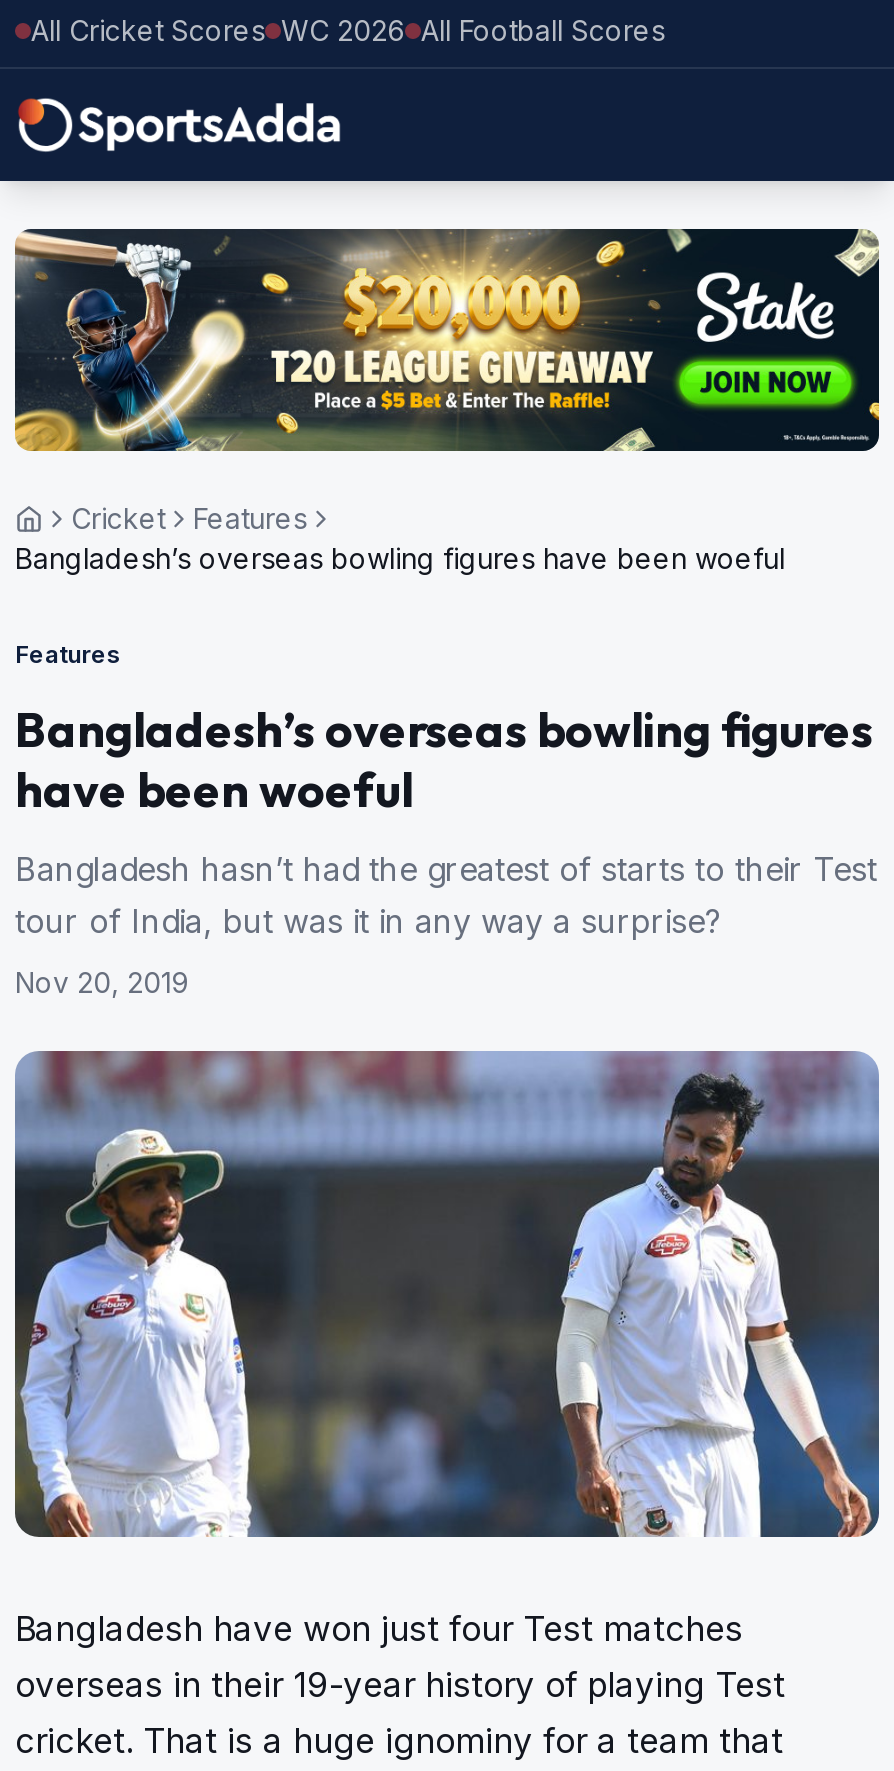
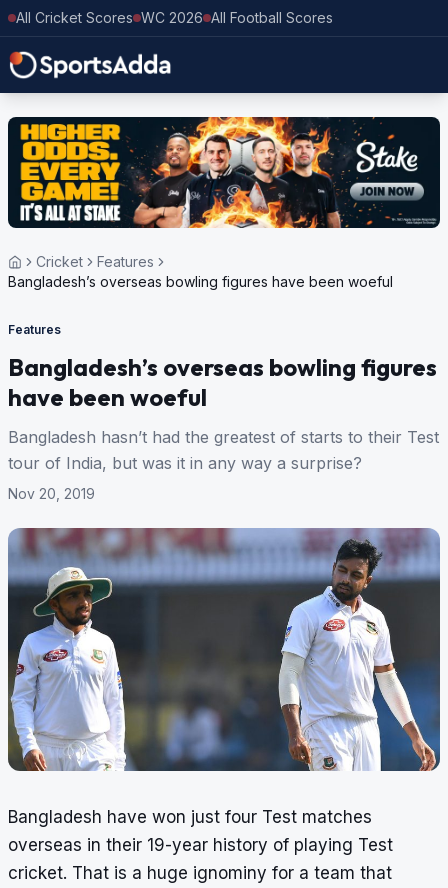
- [image]
+ [image]
